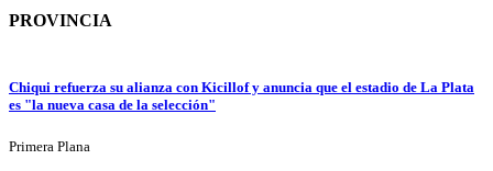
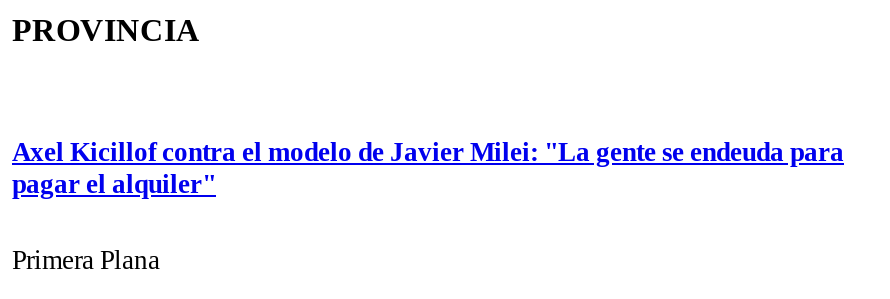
- Chiqui refuerza su alianza con Kicillof y anuncia que el estadio de La Plata
- es "la nueva casa de la selección"
+ Axel Kicillof contra el modelo de Javier Milei: "La gente se endeuda para
+ pagar el alquiler"
